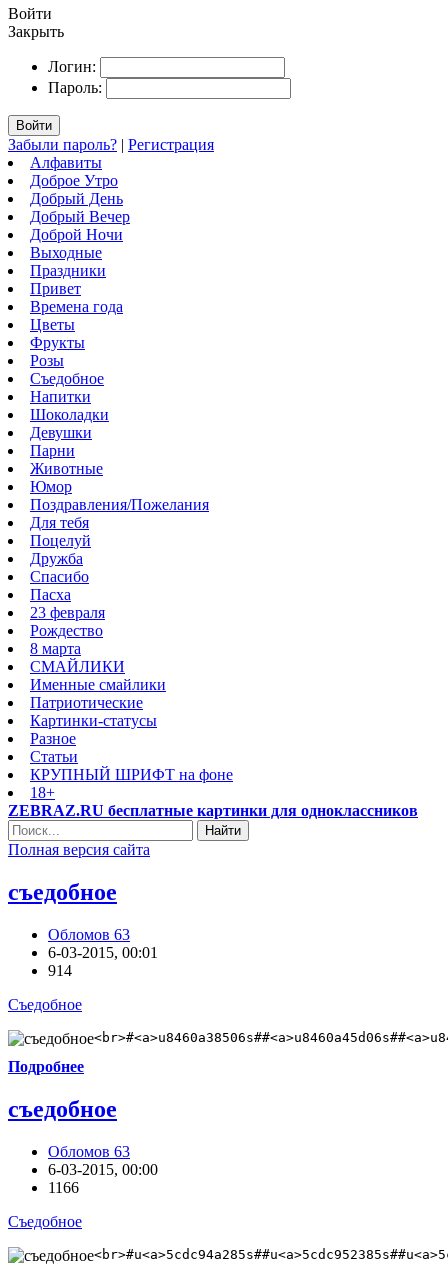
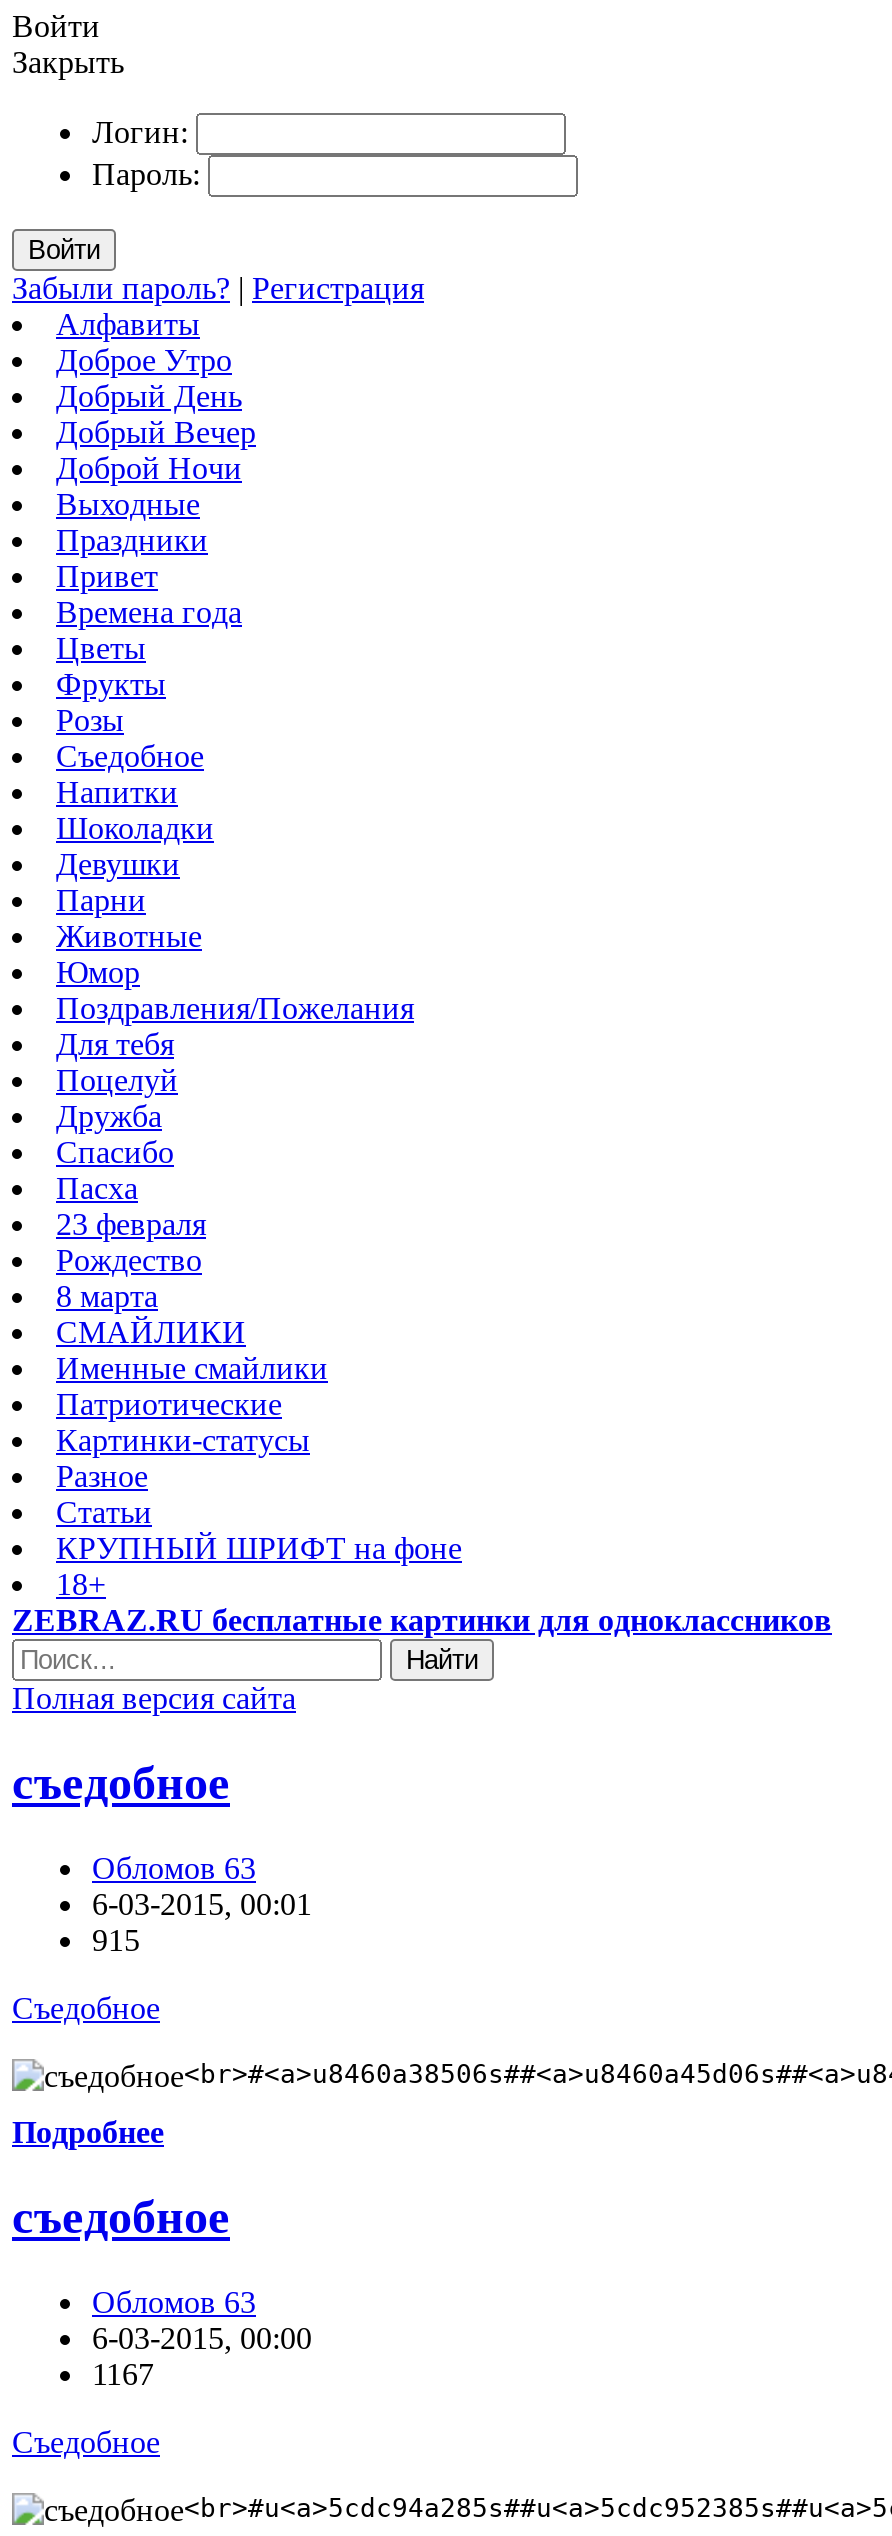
- 914
+ 915

- 1166
+ 1167
